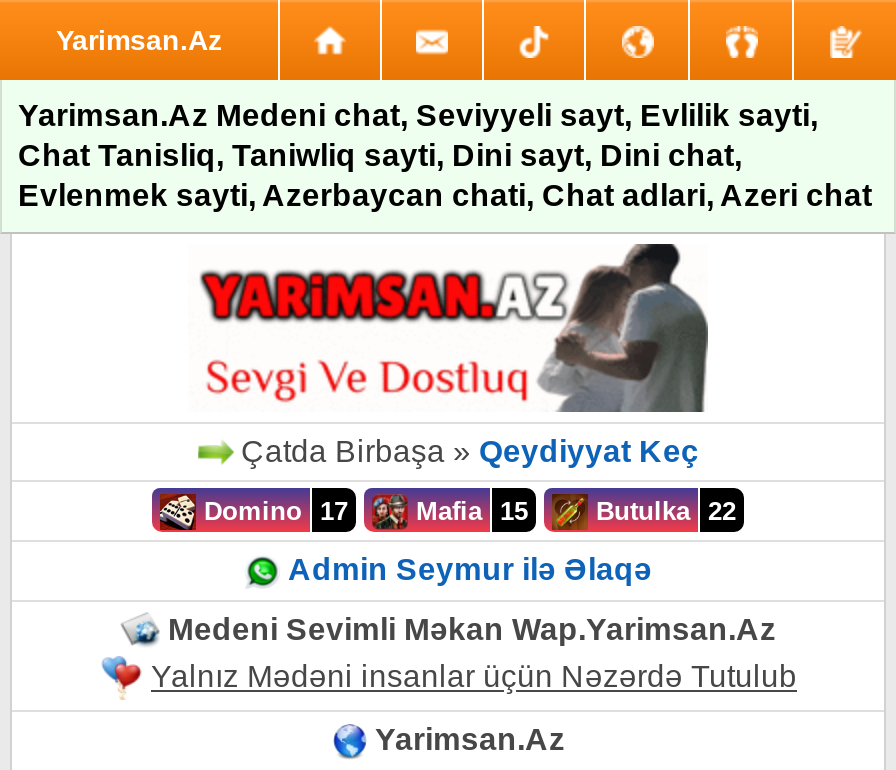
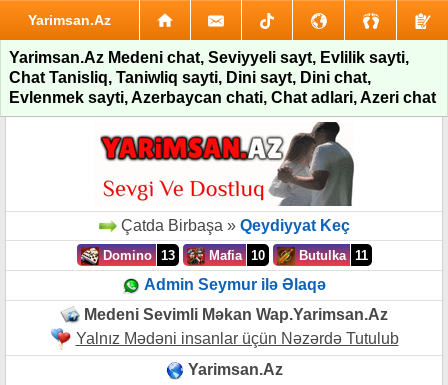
- Domino 17
+ Domino 13

- Mafia 15
+ Mafia 10

- Butulka 22
+ Butulka 11
